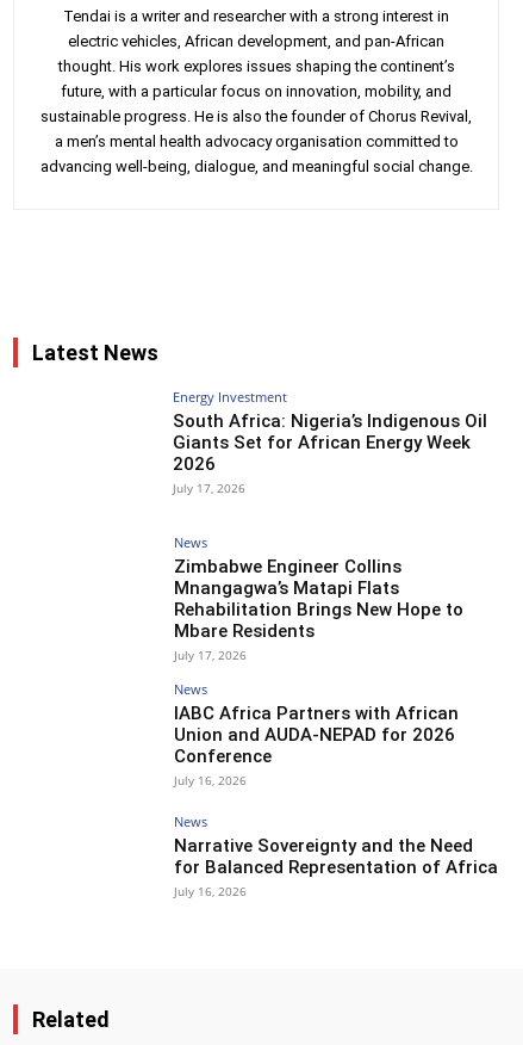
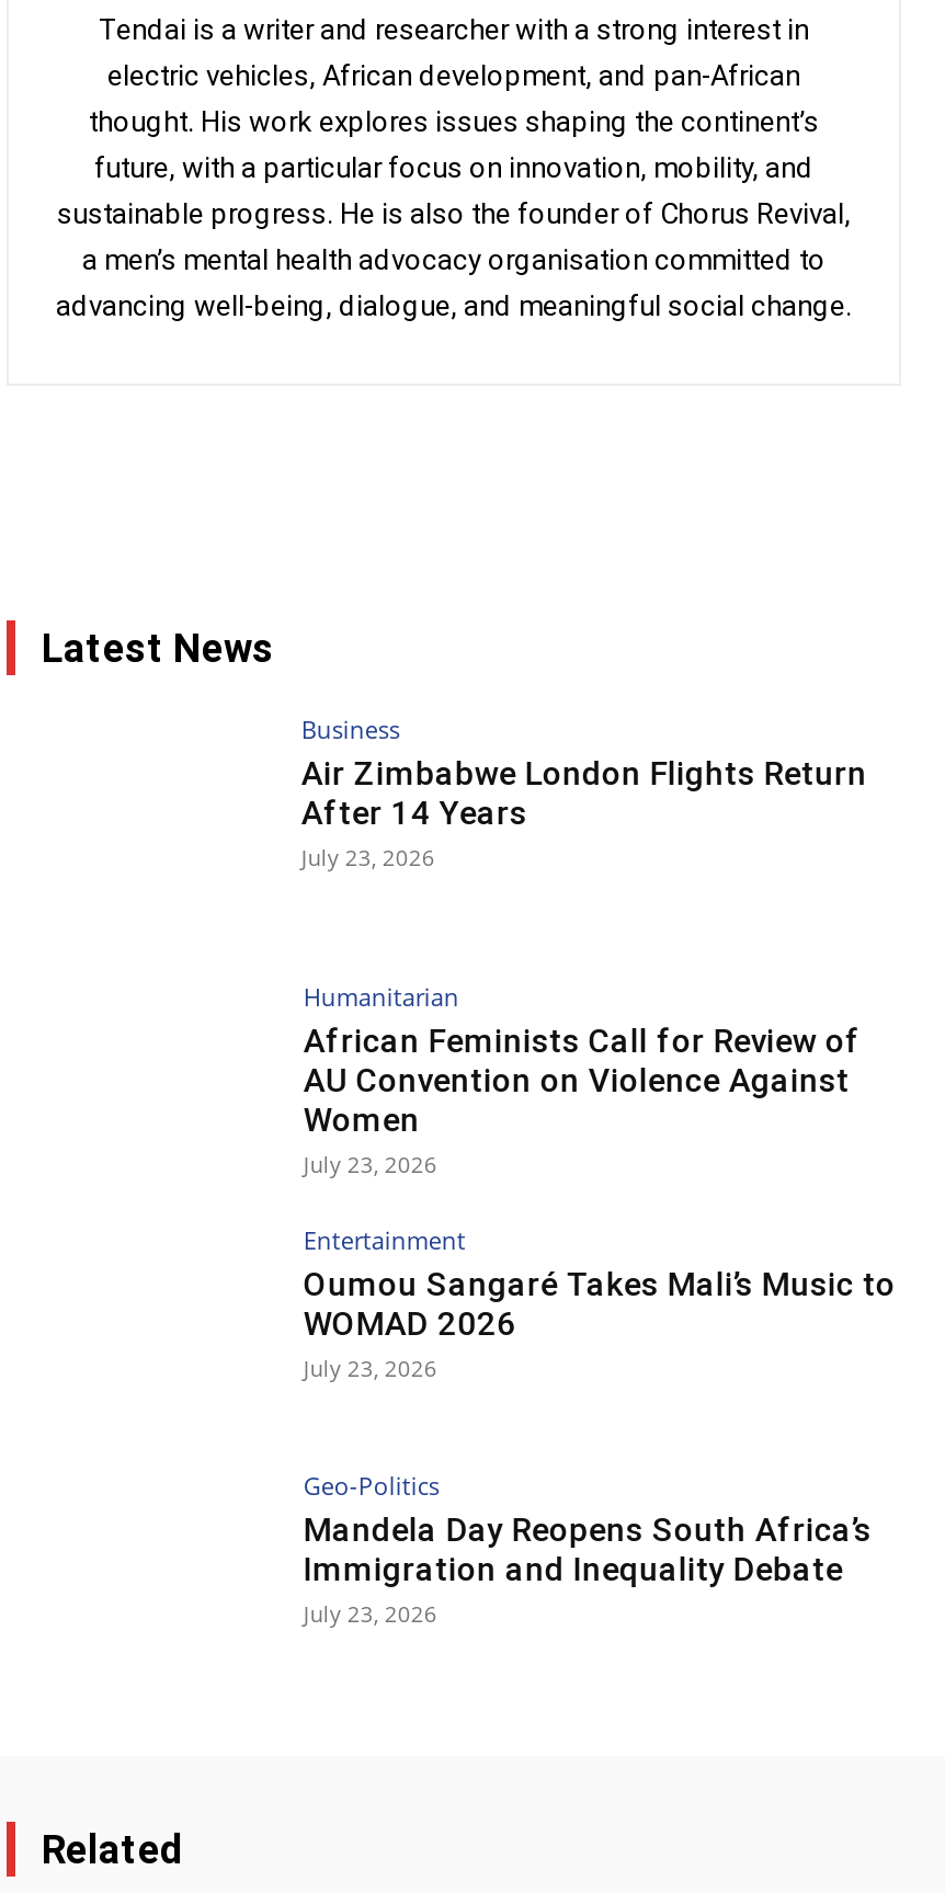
- Energy Investment
- South Africa: Nigeria’s Indigenous Oil
- Giants Set for African Energy Week
- 2026
- July 17, 2026
+ Business
+ Air Zimbabwe London Flights Return
+ After 14 Years
+ July 23, 2026

- News
- Zimbabwe Engineer Collins
- Mnangagwa’s Matapi Flats
- Rehabilitation Brings New Hope to
- Mbare Residents
- July 17, 2026
+ Humanitarian
+ African Feminists Call for Review of
+ AU Convention on Violence Against
+ Women
+ July 23, 2026

- News
- IABC Africa Partners with African
- Union and AUDA-NEPAD for 2026
- Conference
- July 16, 2026
+ Entertainment
+ Oumou Sangaré Takes Mali’s Music to
+ WOMAD 2026
+ July 23, 2026

- News
- Narrative Sovereignty and the Need
- for Balanced Representation of Africa
- July 16, 2026
+ Geo-Politics
+ Mandela Day Reopens South Africa’s
+ Immigration and Inequality Debate
+ July 23, 2026
